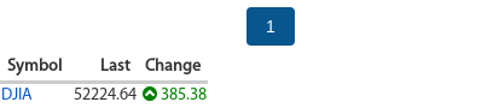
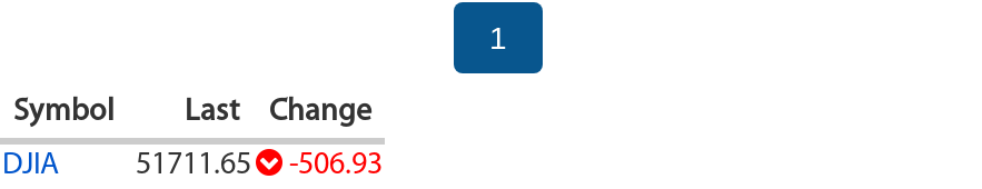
- 52224.64
+ 51711.65

- 385.38
+ -506.93
